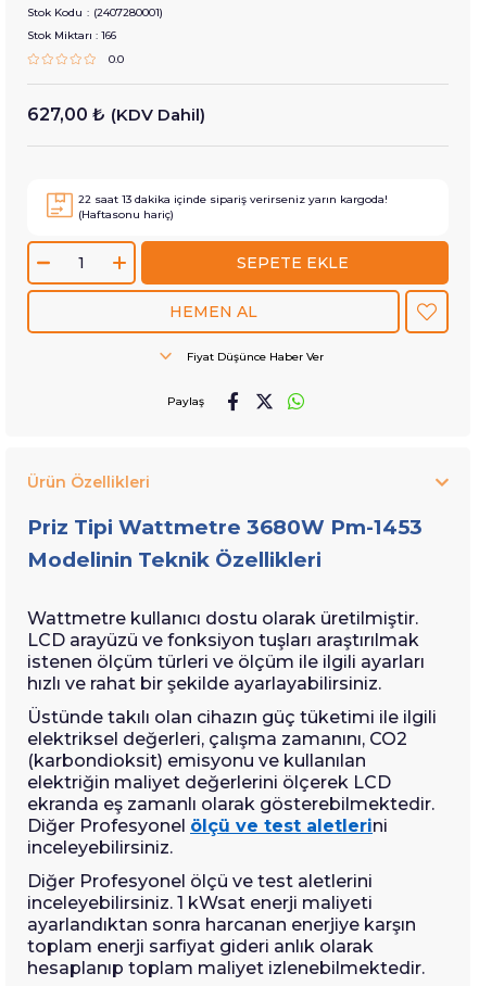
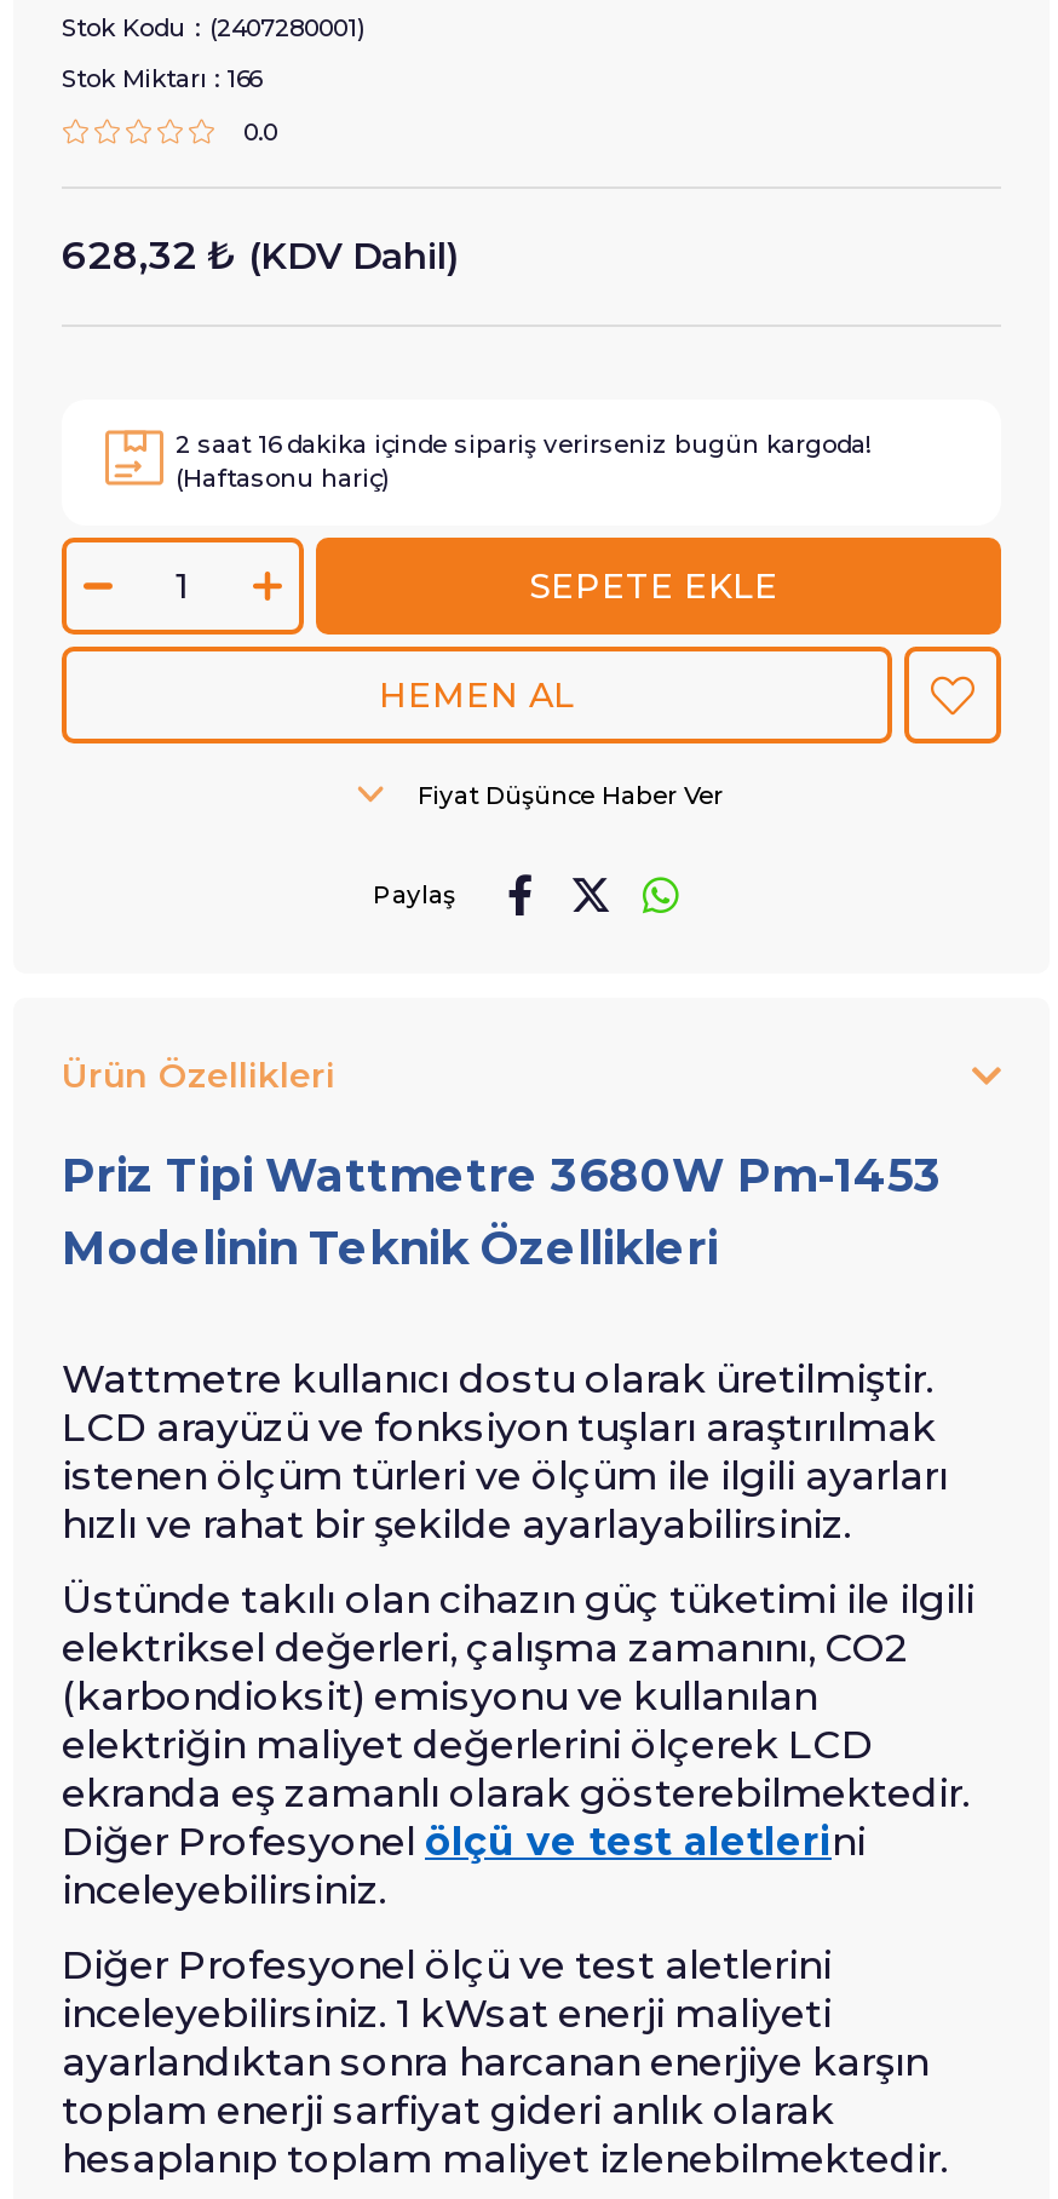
- 627,00 ₺ (KDV Dahil)
+ 628,32 ₺ (KDV Dahil)

- 22 saat 13 dakika içinde sipariş verirseniz yarın kargoda!
+ 2 saat 16 dakika içinde sipariş verirseniz bugün kargoda!
